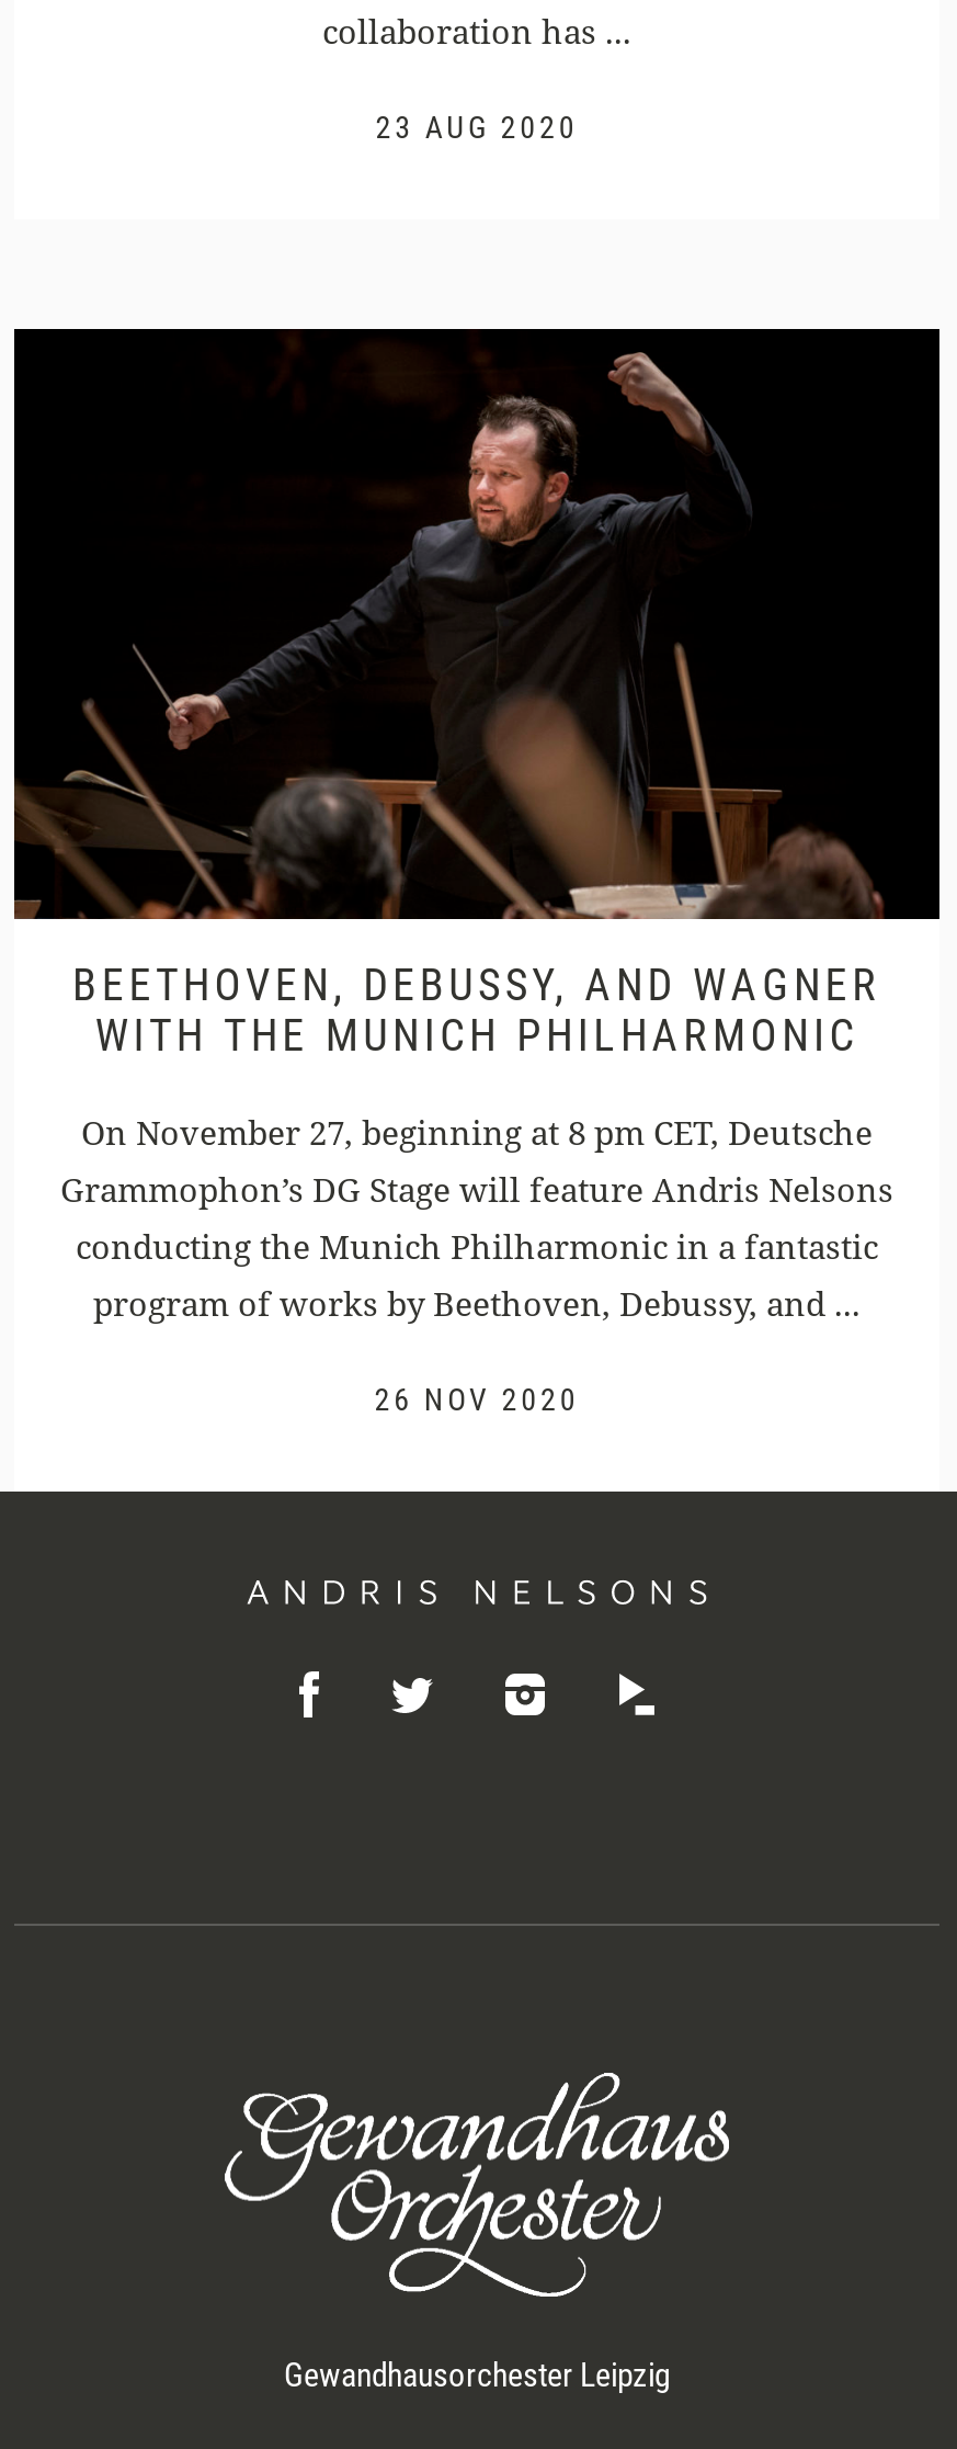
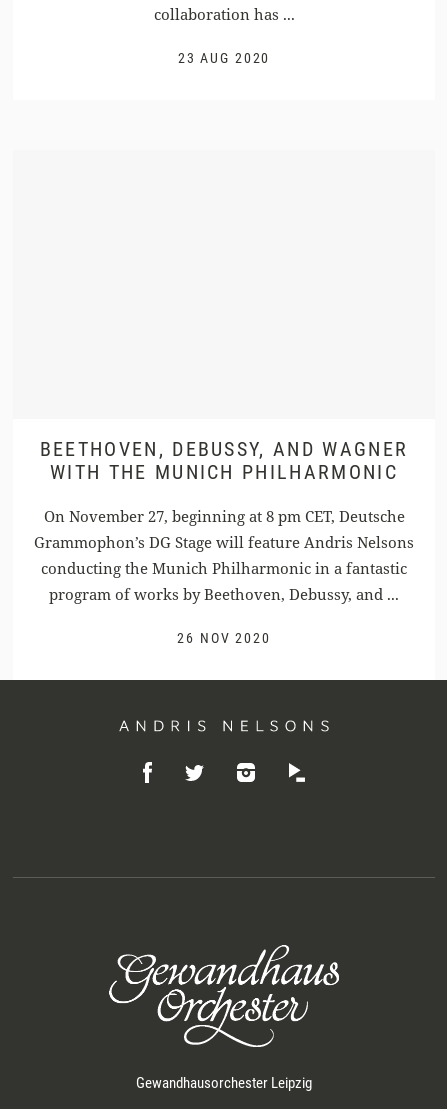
- [image]
